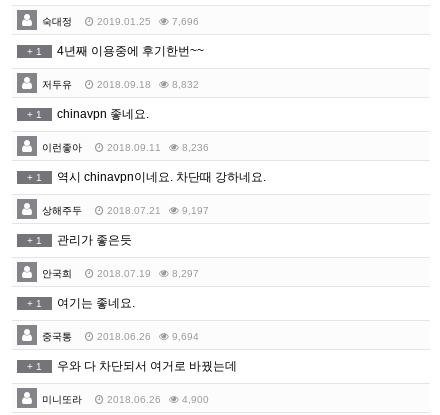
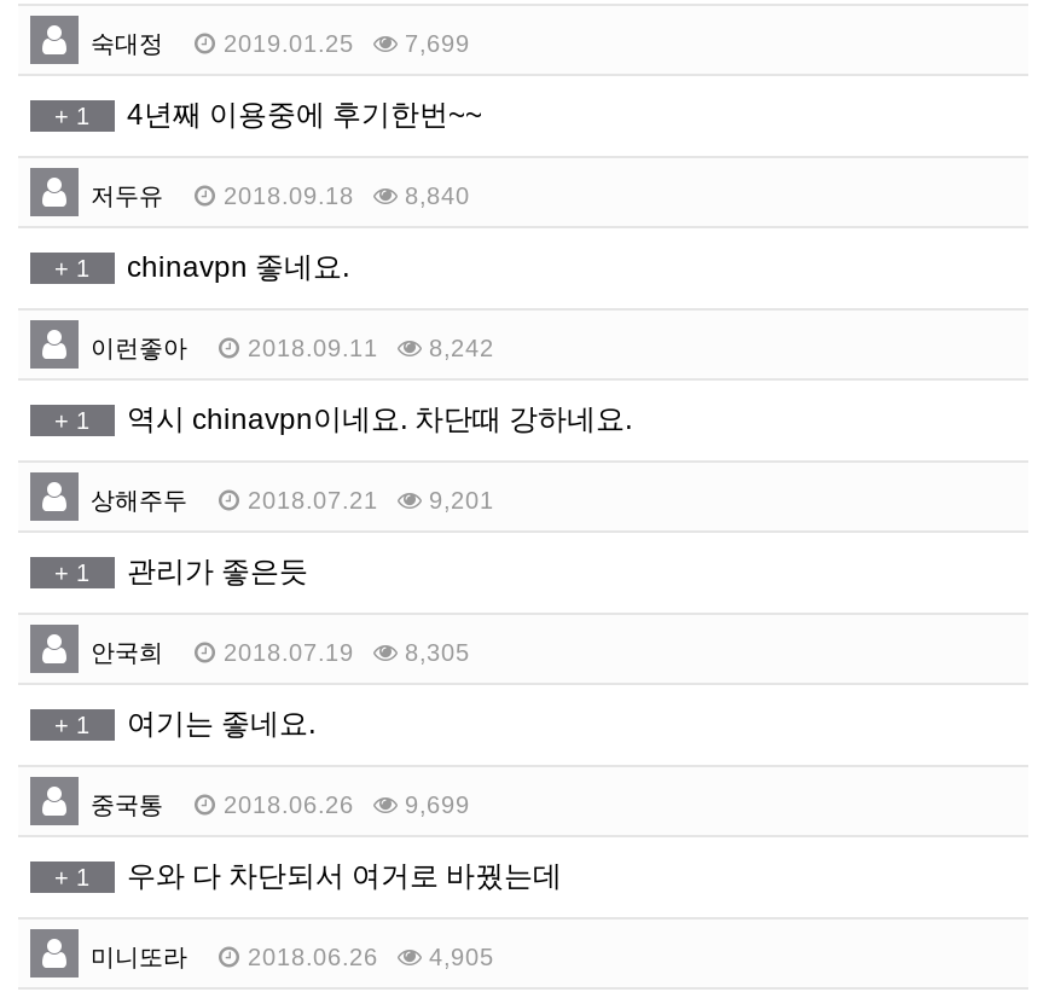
- 숙대정 2019.01.25 7,696
+ 숙대정 2019.01.25 7,699

- 저두유 2018.09.18 8,832
+ 저두유 2018.09.18 8,840

- 이런좋아 2018.09.11 8,236
+ 이런좋아 2018.09.11 8,242

- 상해주두 2018.07.21 9,197
+ 상해주두 2018.07.21 9,201

- 안국희 2018.07.19 8,297
+ 안국희 2018.07.19 8,305

- 중국통 2018.06.26 9,694
+ 중국통 2018.06.26 9,699

- 미니또라 2018.06.26 4,900
+ 미니또라 2018.06.26 4,905
